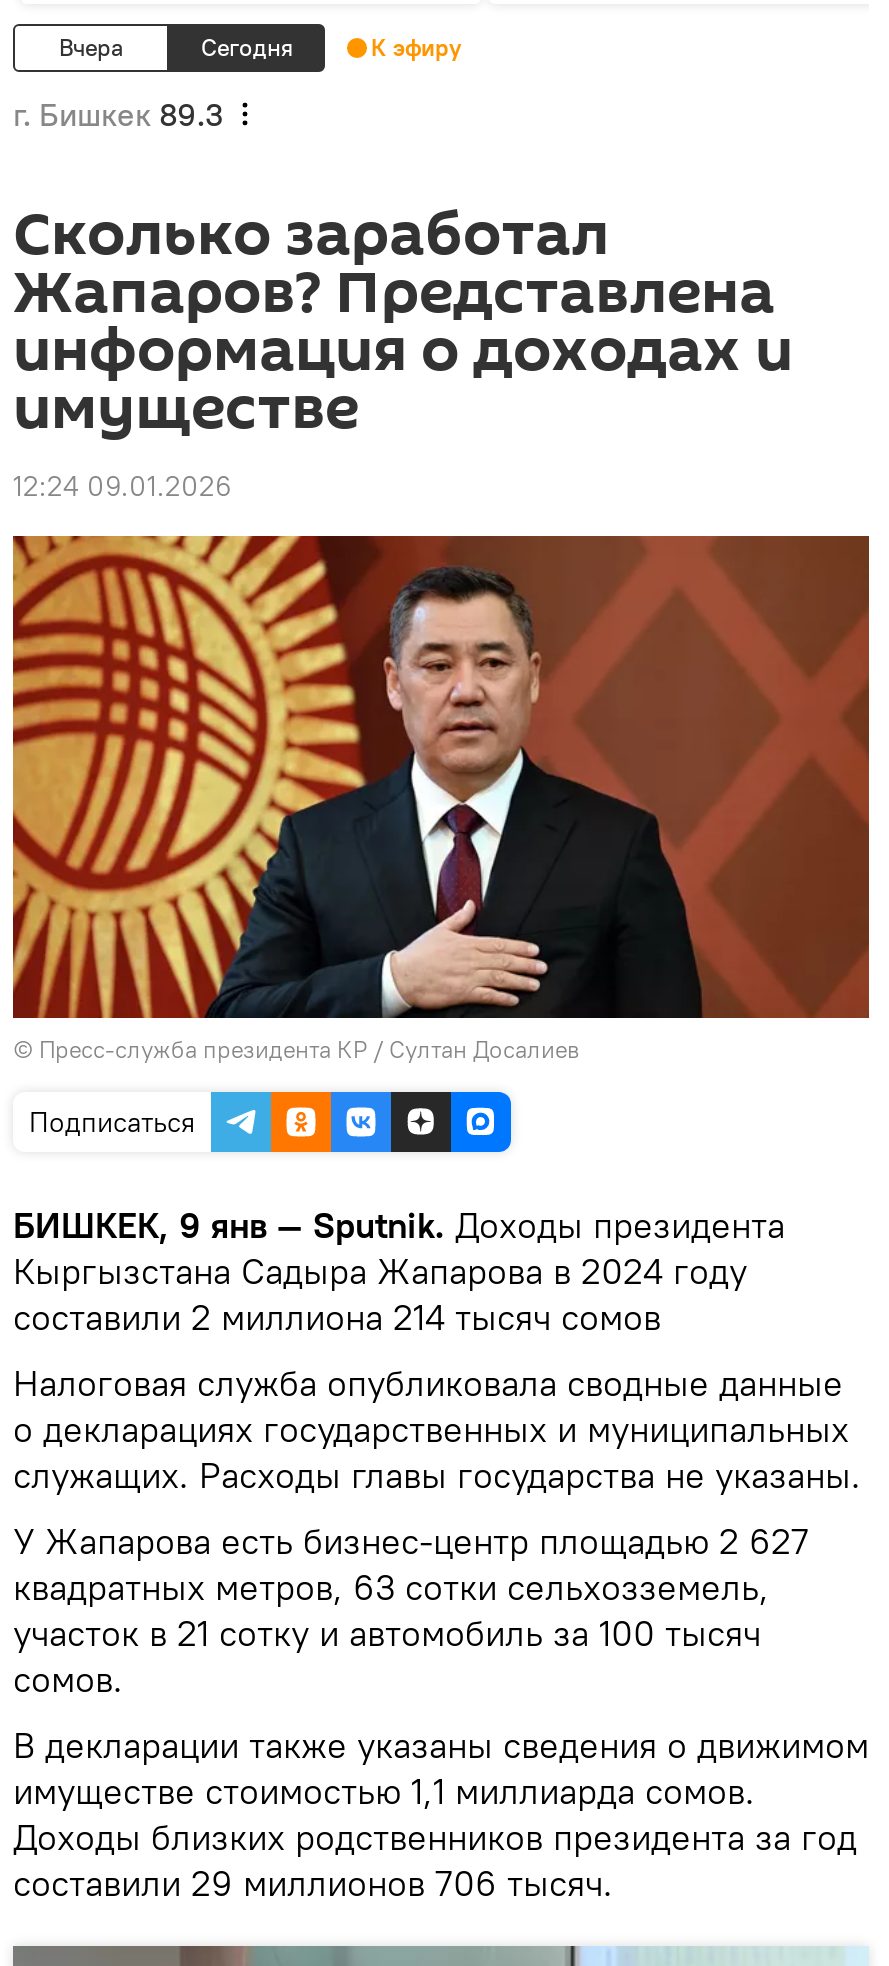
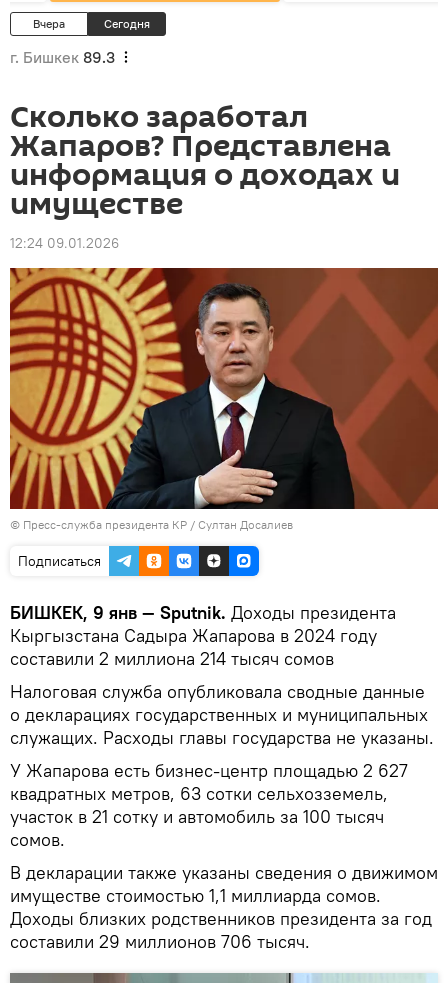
- К эфиру
